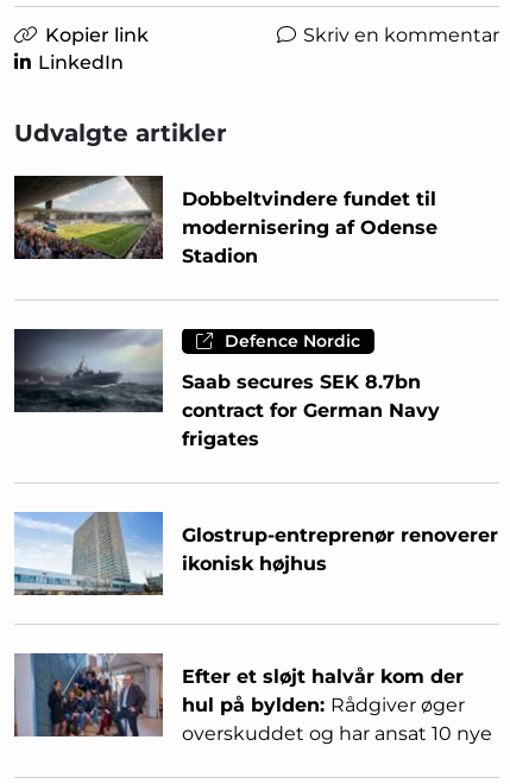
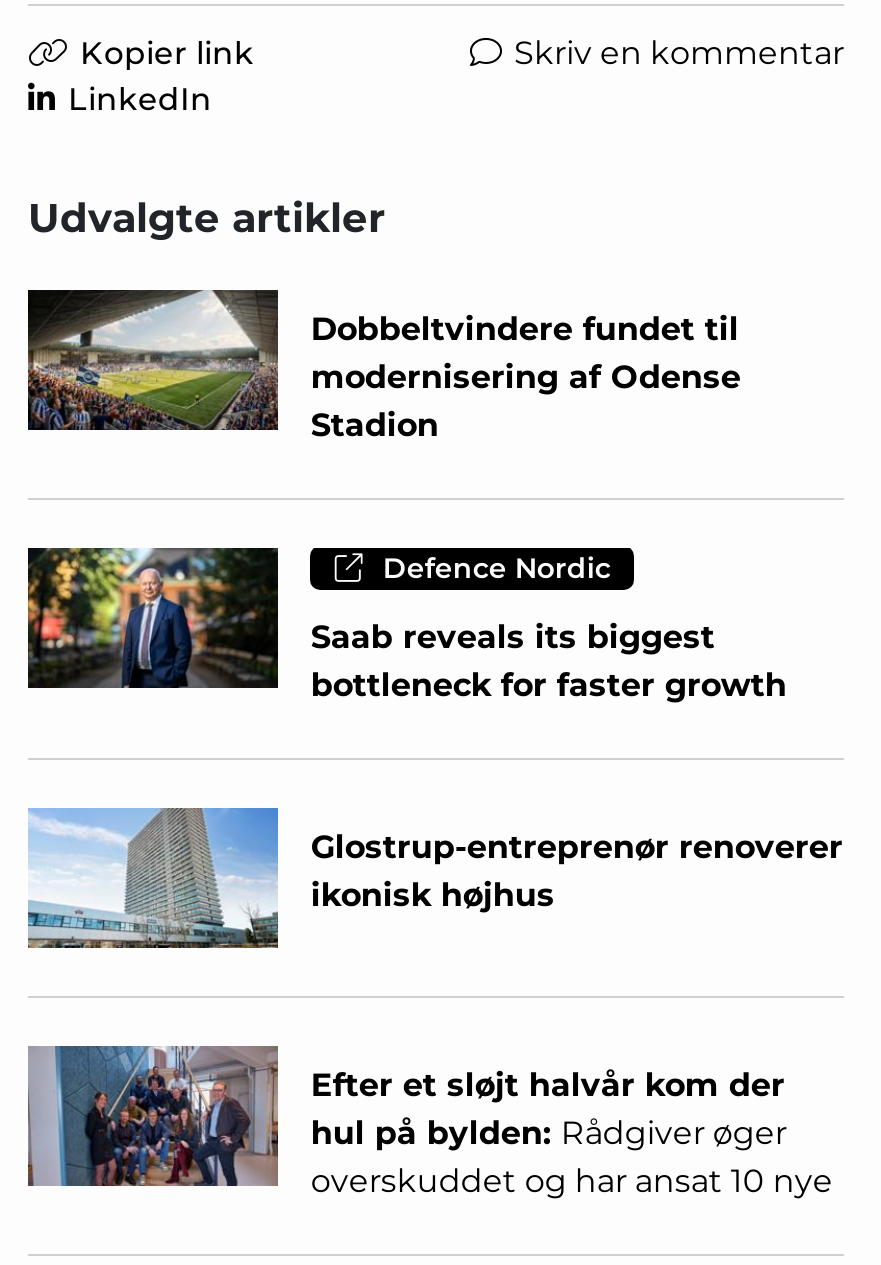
- [image]
- Saab secures SEK 8.7bn
- contract for German Navy
- frigates
+ [image]
+ Saab reveals its biggest
+ bottleneck for faster growth
